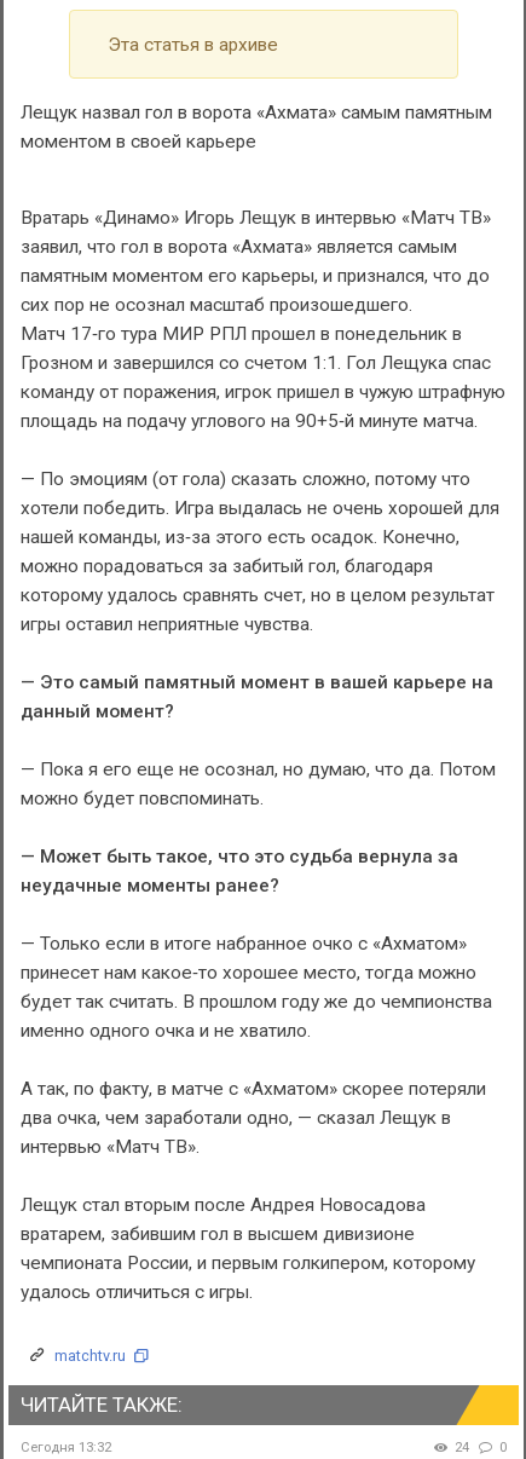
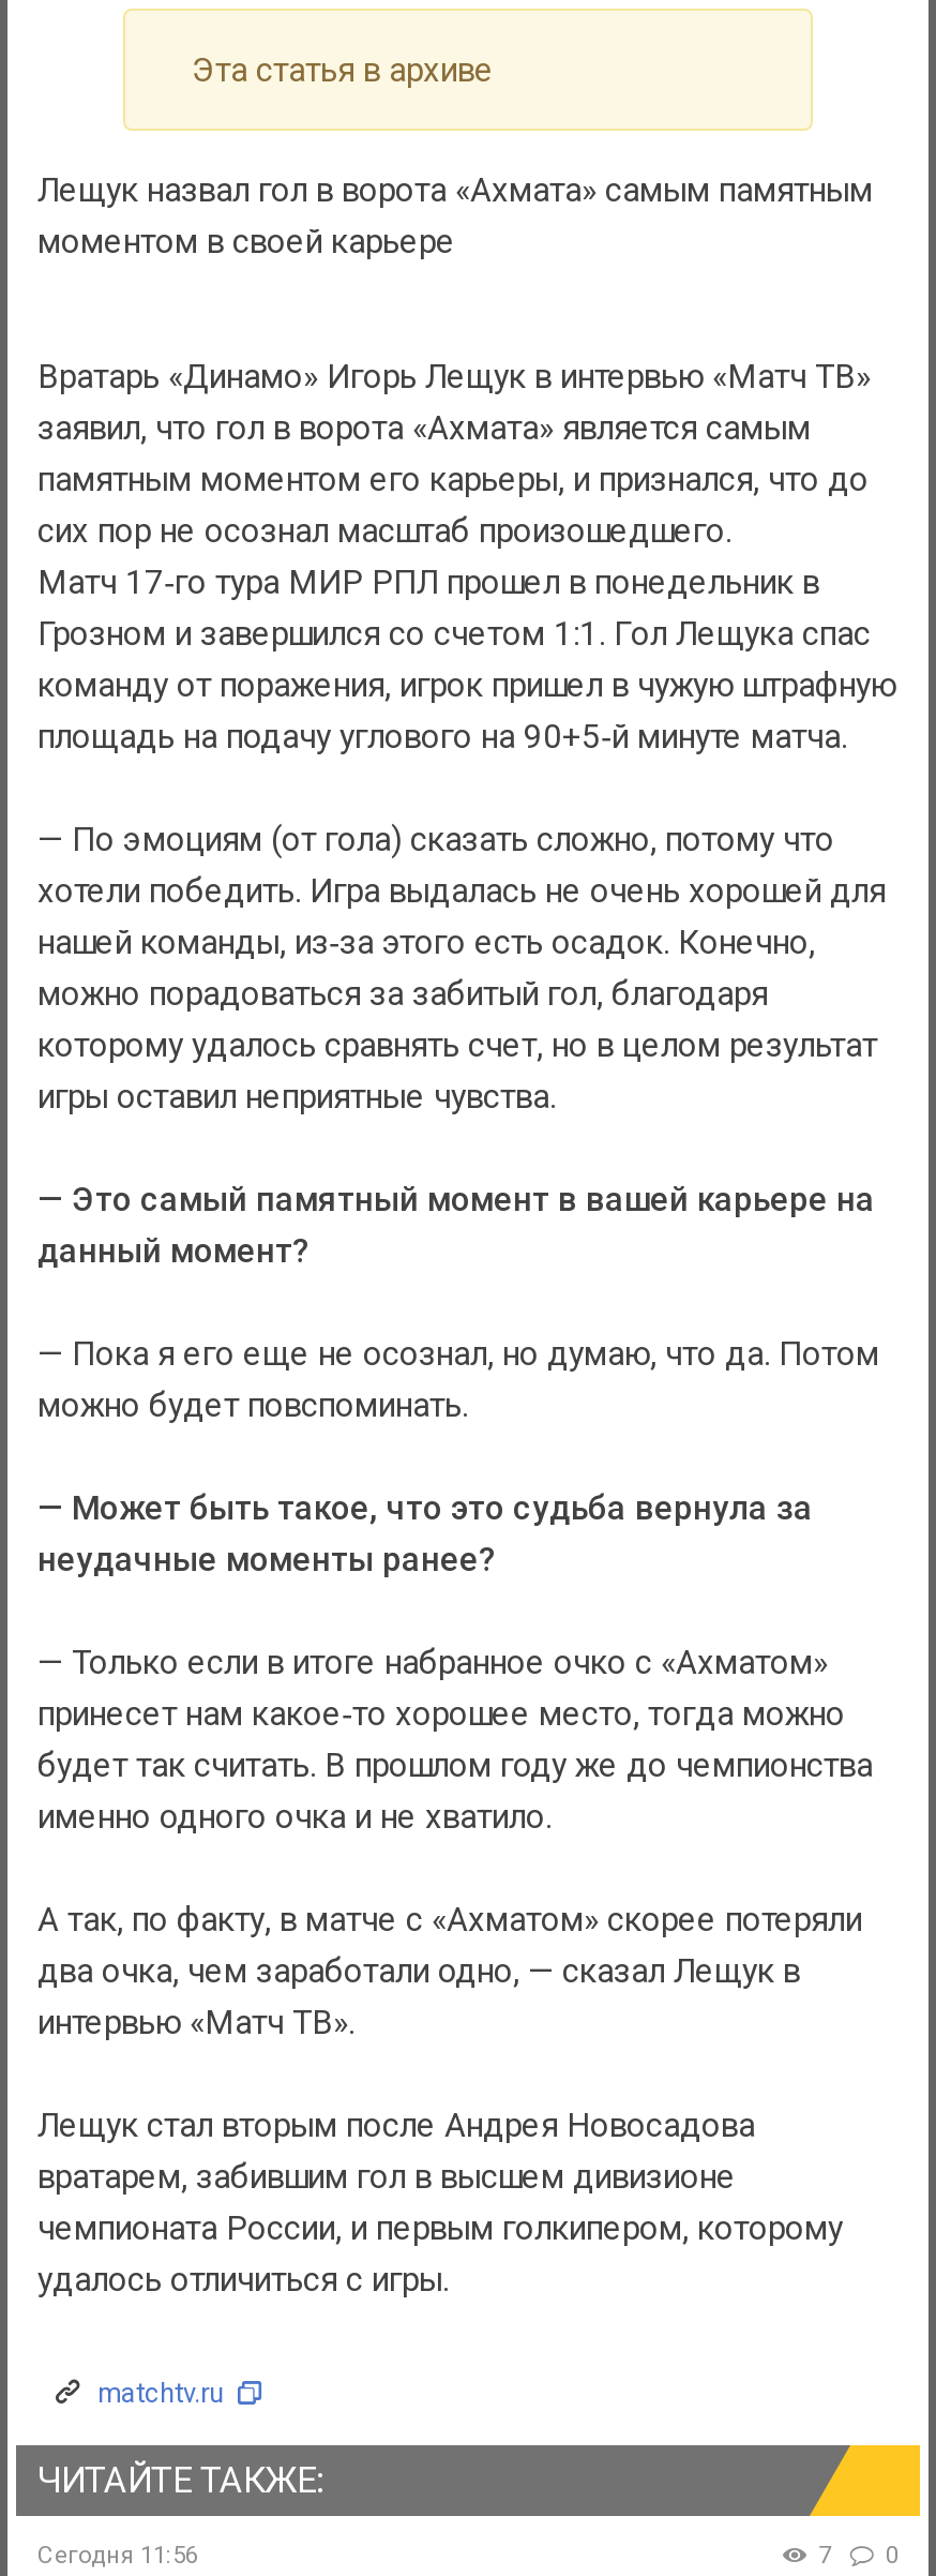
- Сегодня 13:32
+ Сегодня 11:56

- 24 0
+ 7 0
